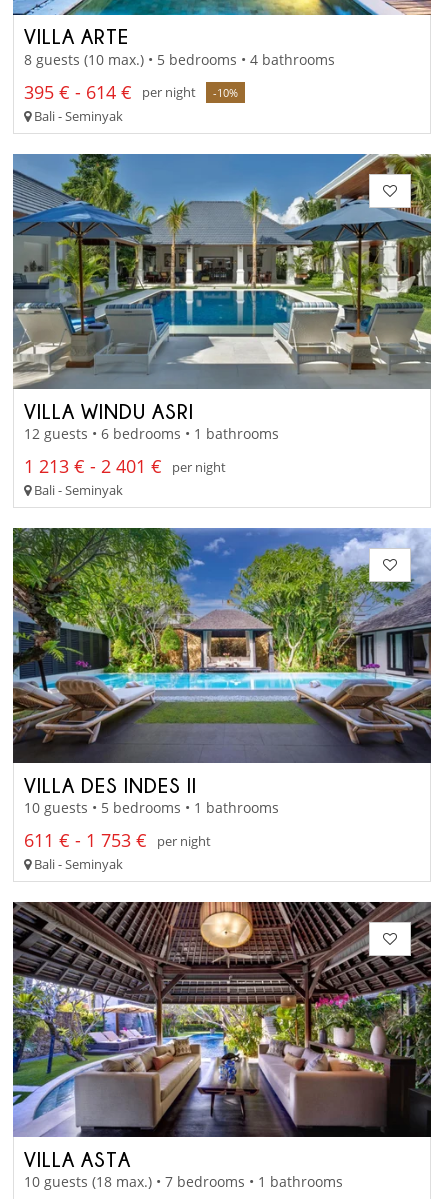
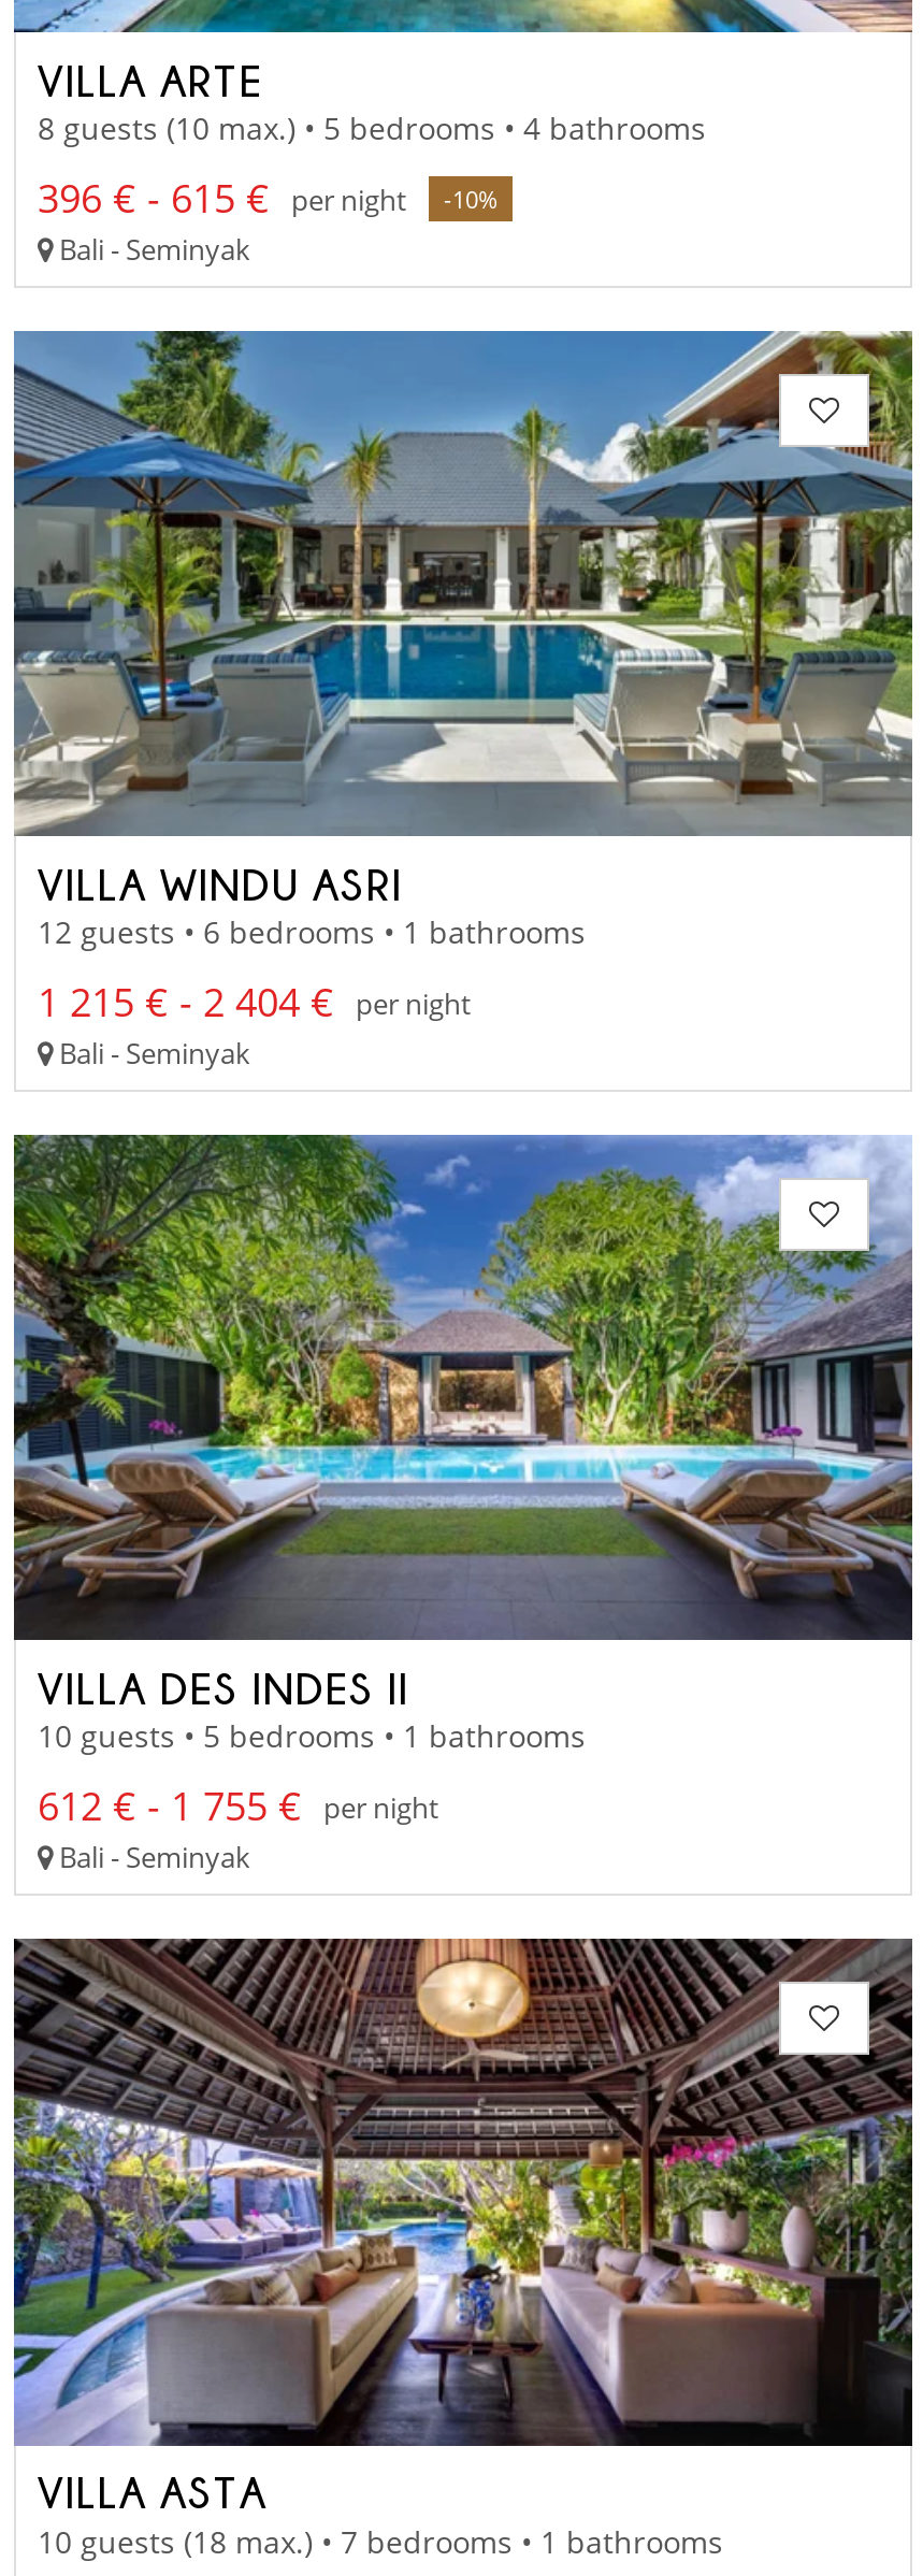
- 395 € - 614 € per night -10%
+ 396 € - 615 € per night -10%

- 1 213 € - 2 401 € per night
+ 1 215 € - 2 404 € per night

- 611 € - 1 753 € per night
+ 612 € - 1 755 € per night
